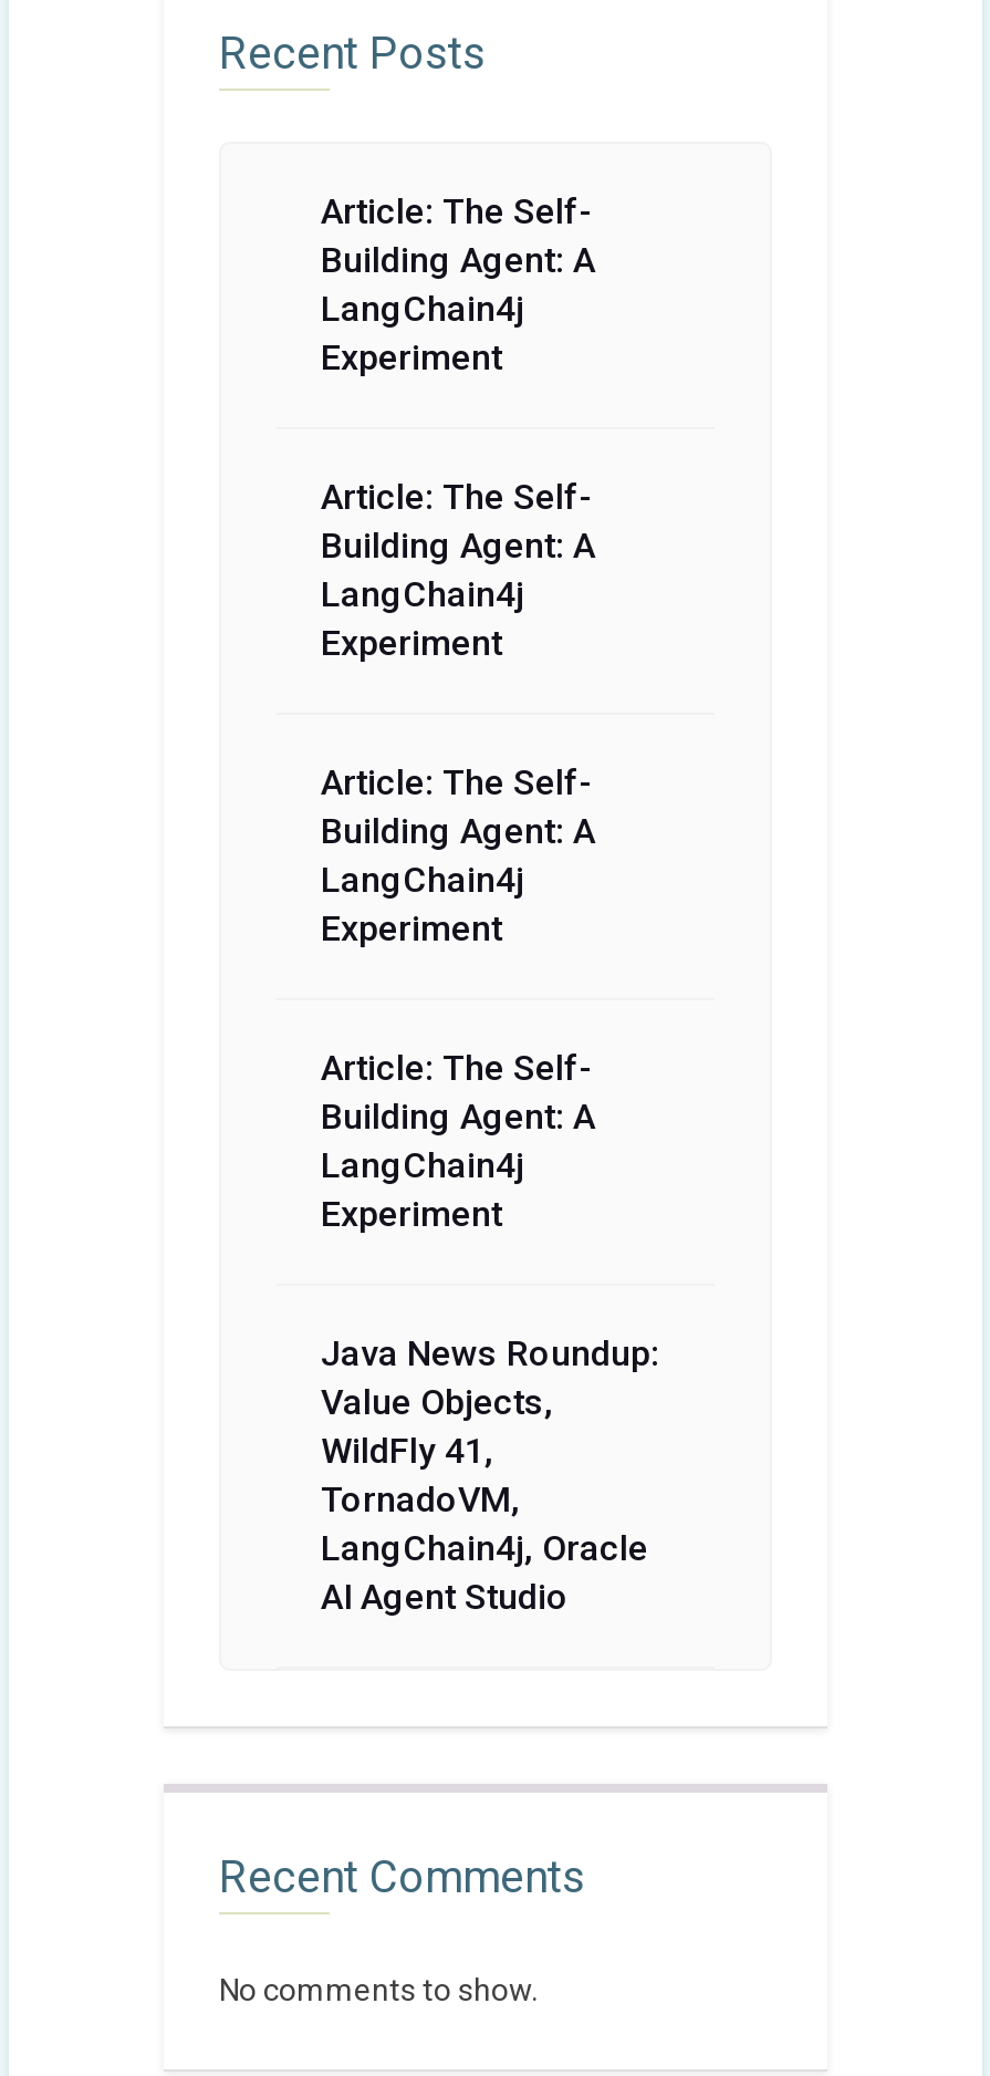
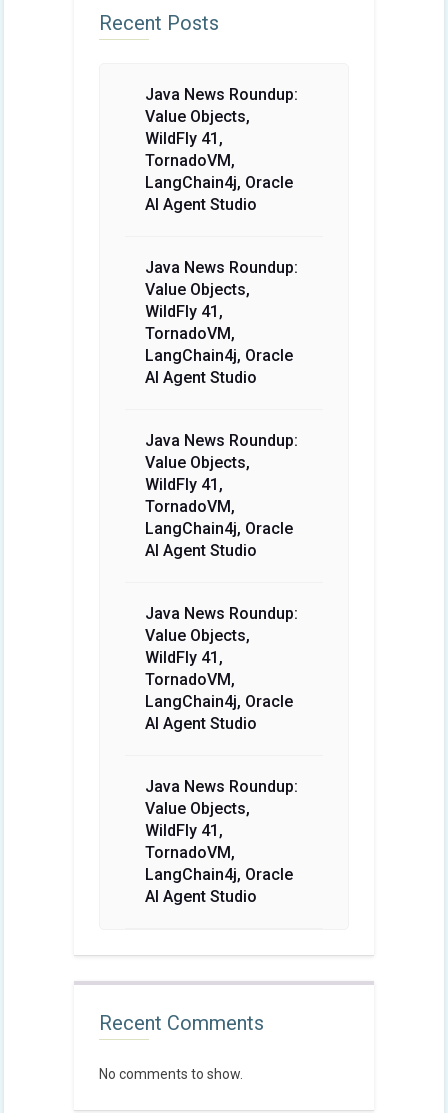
- Article: The Self-
- Building Agent: A
- LangChain4j
- Experiment
+ Java News Roundup:
+ Value Objects,
+ WildFly 41,
+ TornadoVM,
+ LangChain4j, Oracle
+ AI Agent Studio

- Article: The Self-
- Building Agent: A
- LangChain4j
- Experiment
+ Java News Roundup:
+ Value Objects,
+ WildFly 41,
+ TornadoVM,
+ LangChain4j, Oracle
+ AI Agent Studio

- Article: The Self-
- Building Agent: A
- LangChain4j
- Experiment
+ Java News Roundup:
+ Value Objects,
+ WildFly 41,
+ TornadoVM,
+ LangChain4j, Oracle
+ AI Agent Studio

- Article: The Self-
- Building Agent: A
- LangChain4j
- Experiment
+ Java News Roundup:
+ Value Objects,
+ WildFly 41,
+ TornadoVM,
+ LangChain4j, Oracle
+ AI Agent Studio
